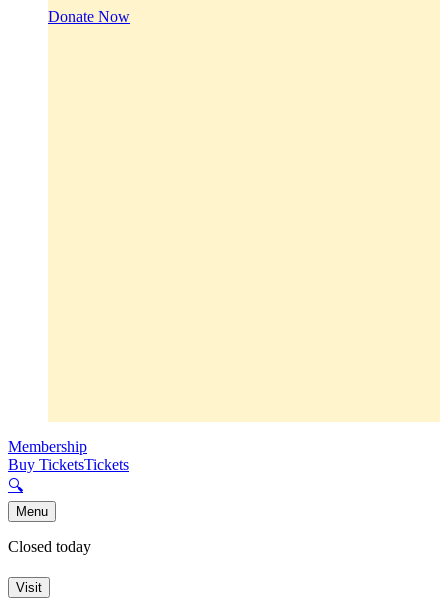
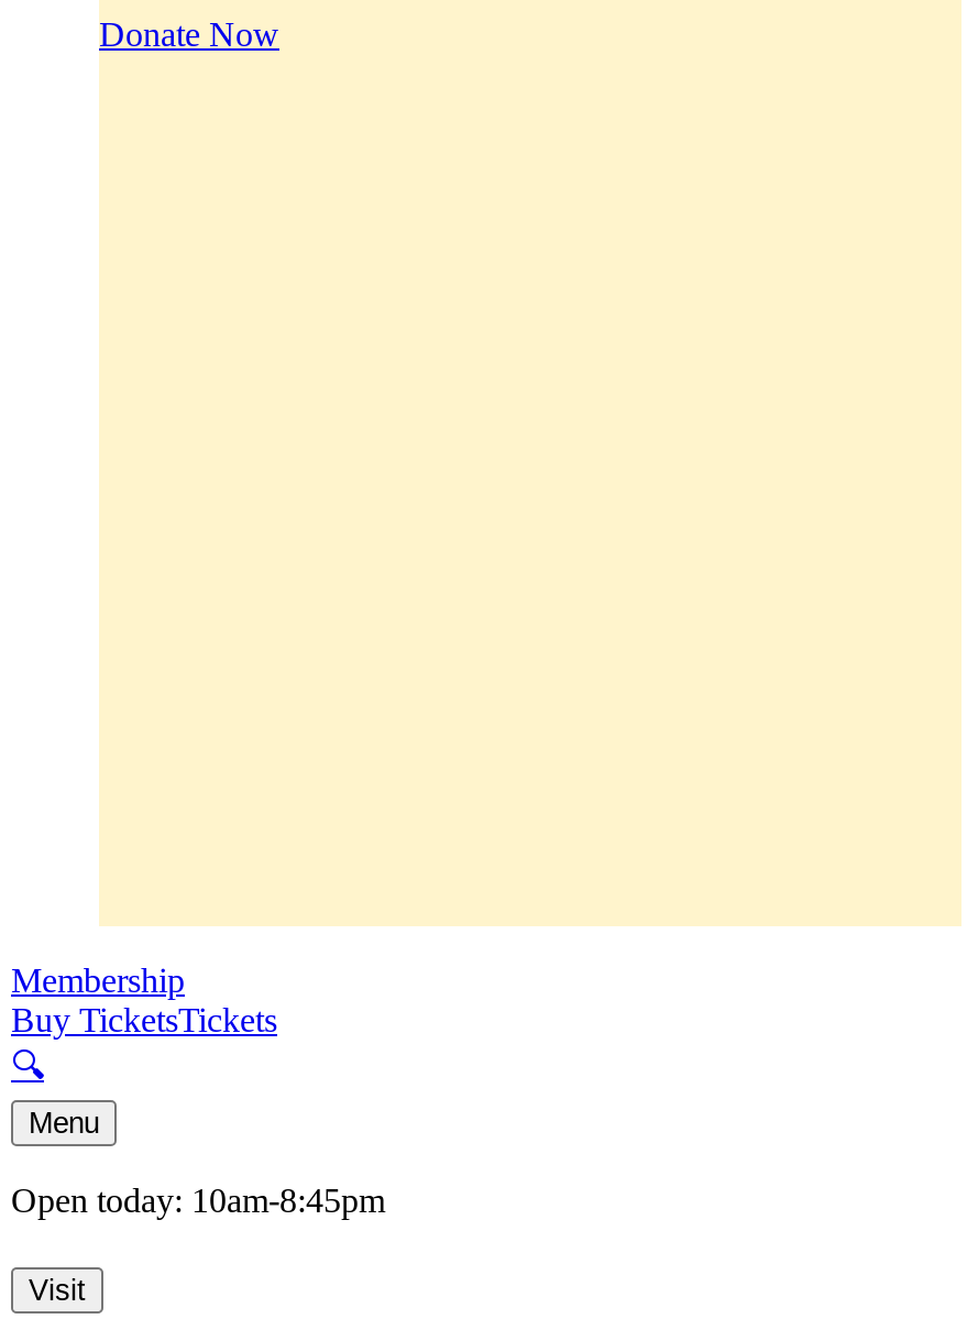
- Closed today
+ Open today: 10am-8:45pm
